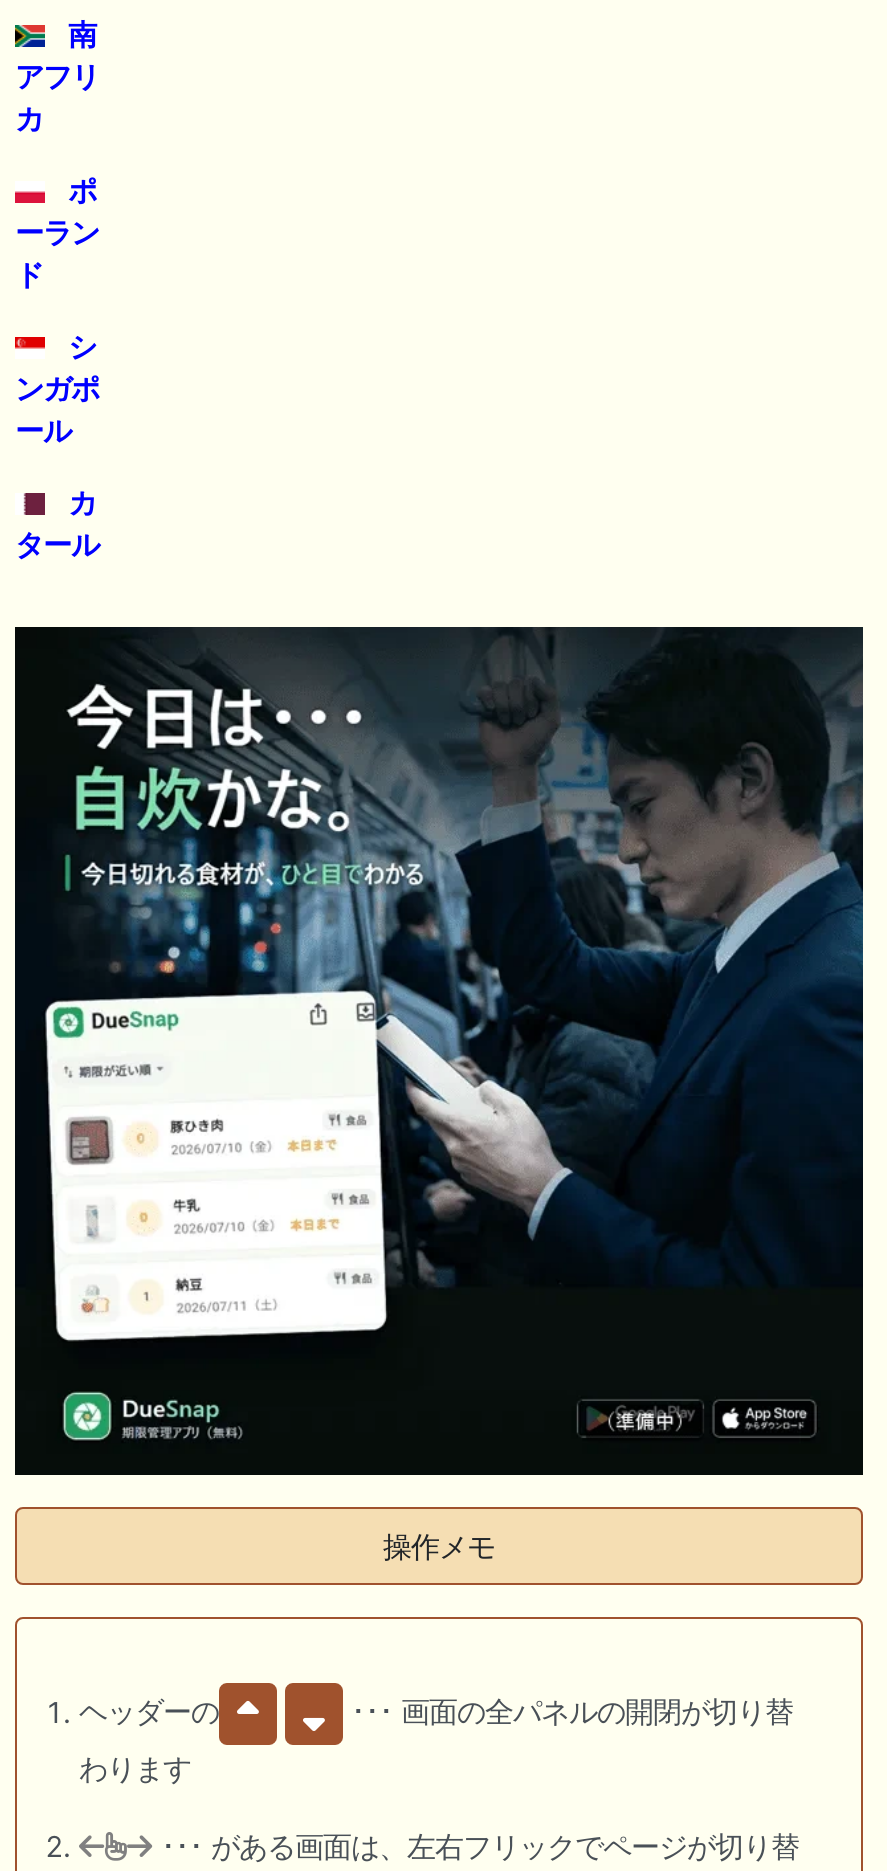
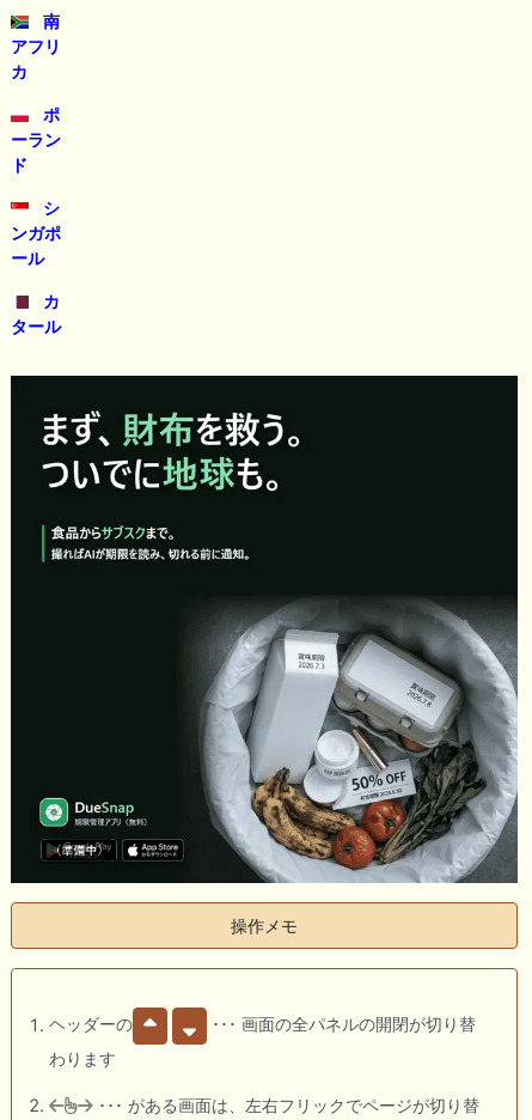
- [image]
+ [image]
